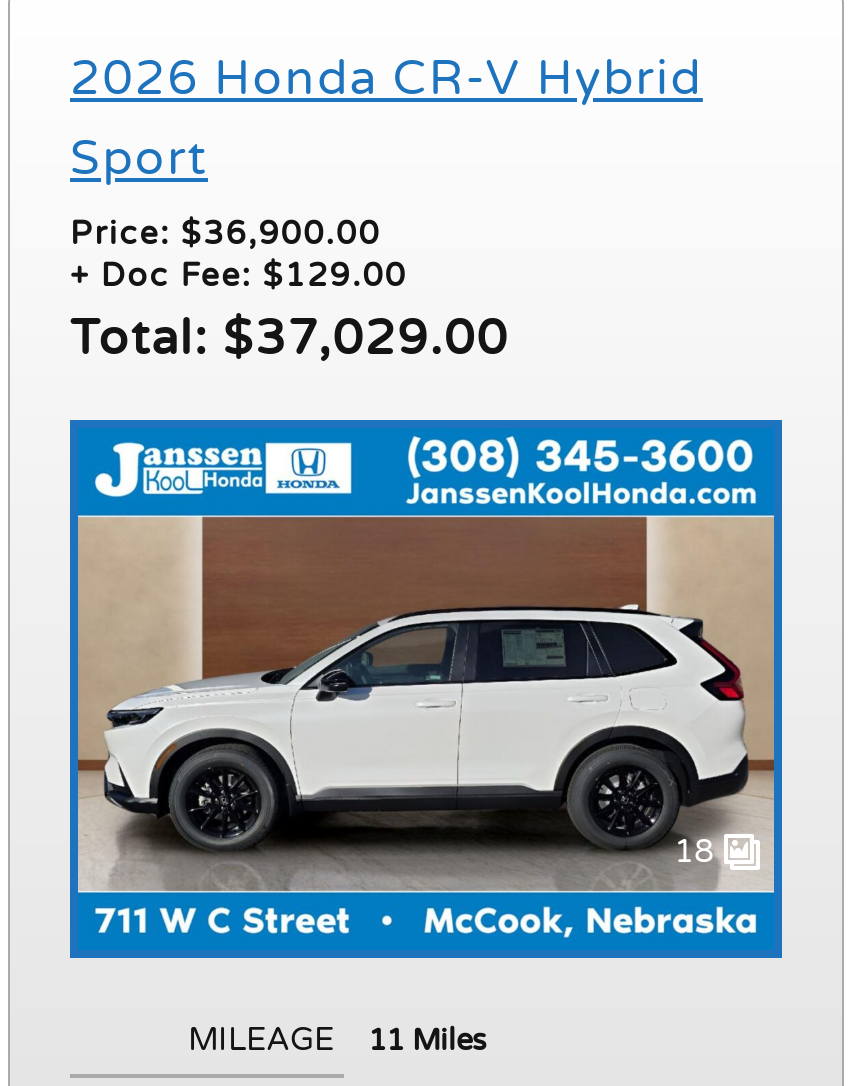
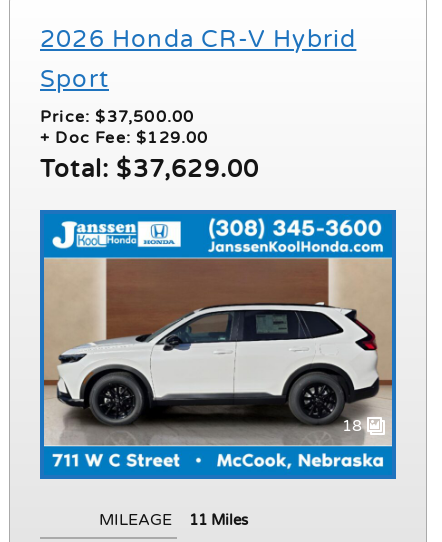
- Price: $36,900.00
+ Price: $37,500.00

- Total: $37,029.00
+ Total: $37,629.00
